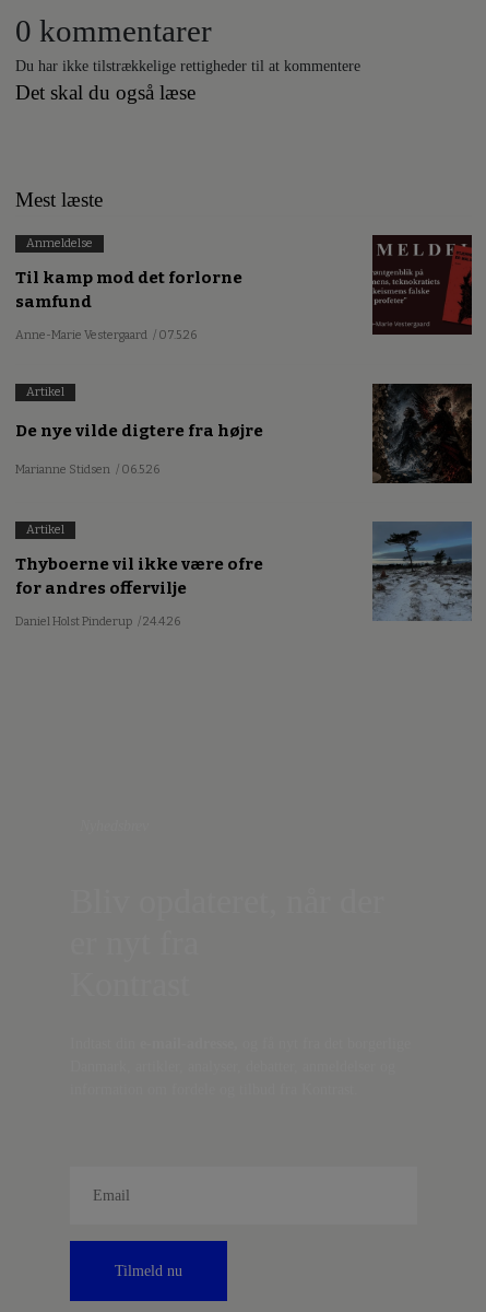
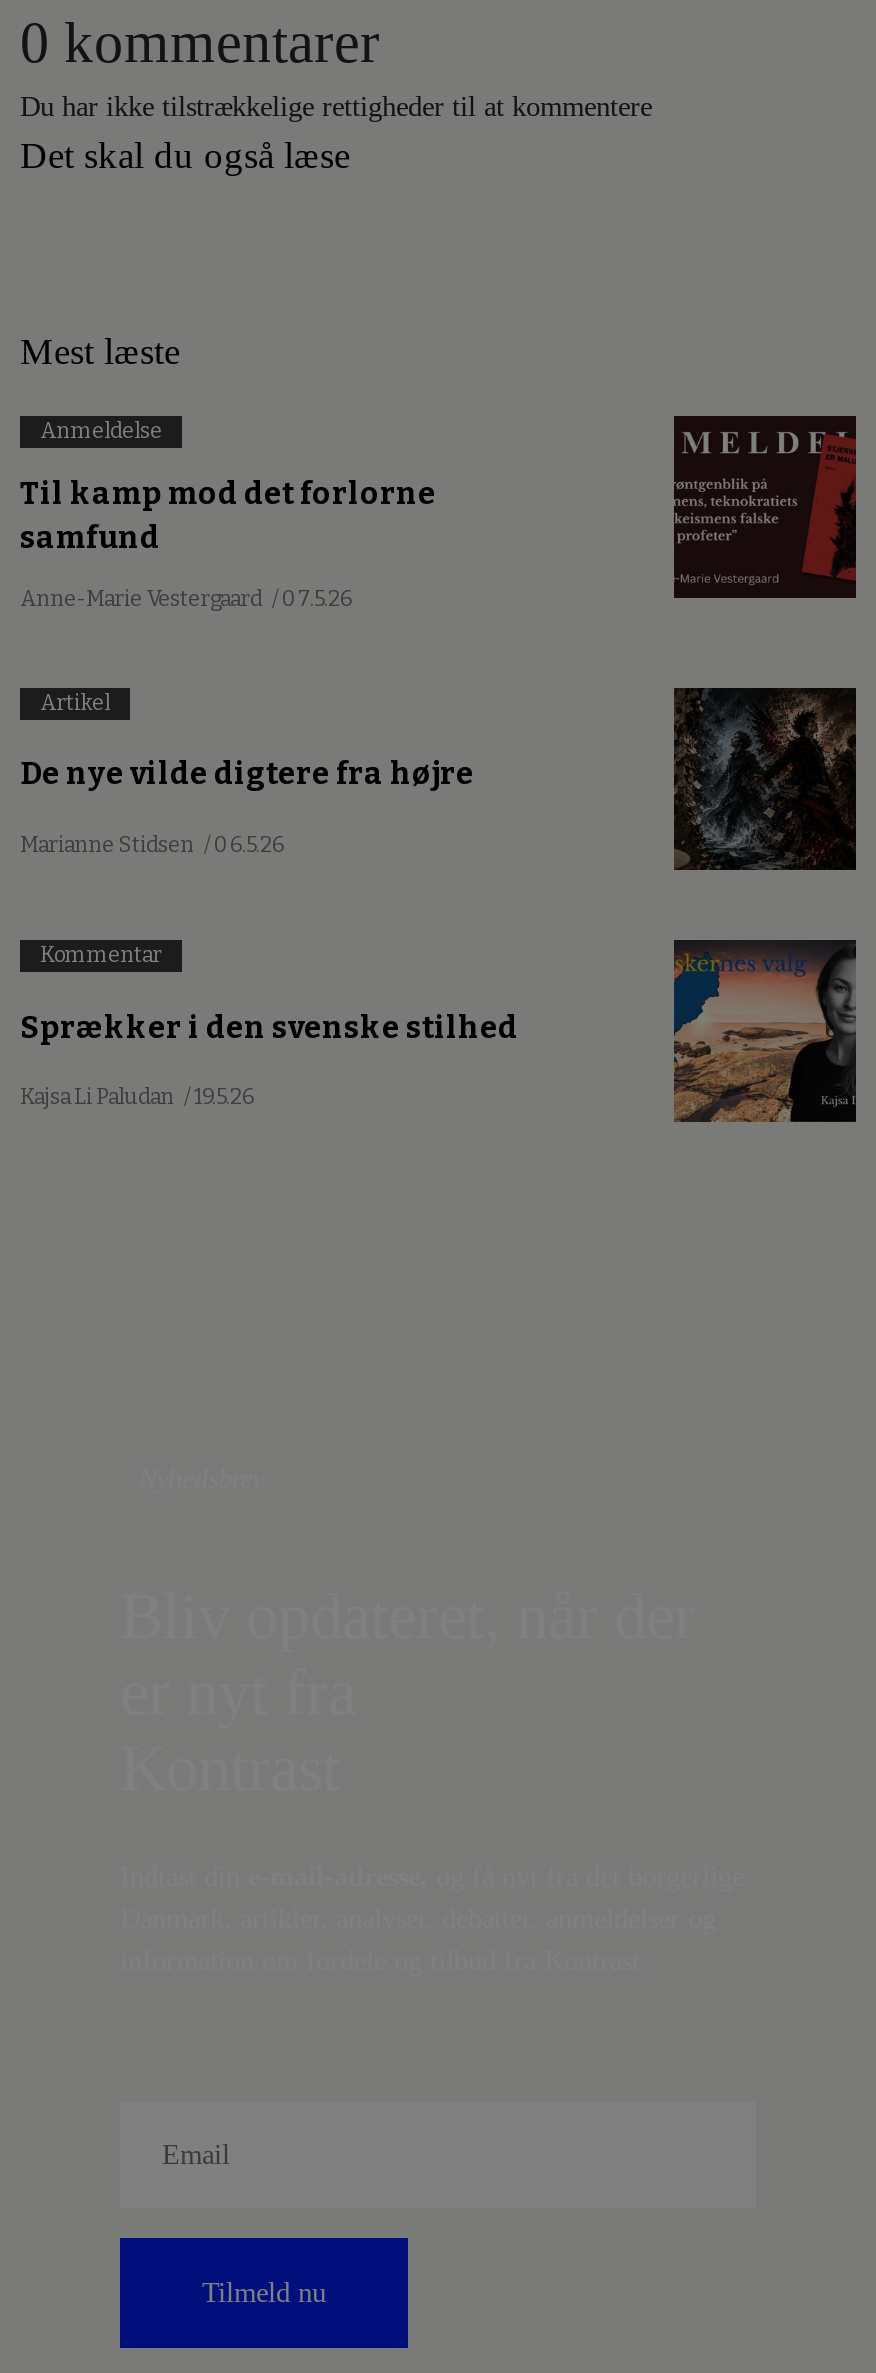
- Artikel
+ Kommentar

- [image]
+ [image]

- Thyboerne vil ikke være ofre
- for andres offervilje
+ Sprækker i den svenske stilhed

- Daniel Holst Pinderup / 24.4.26
+ Kajsa Li Paludan / 19.5.26
